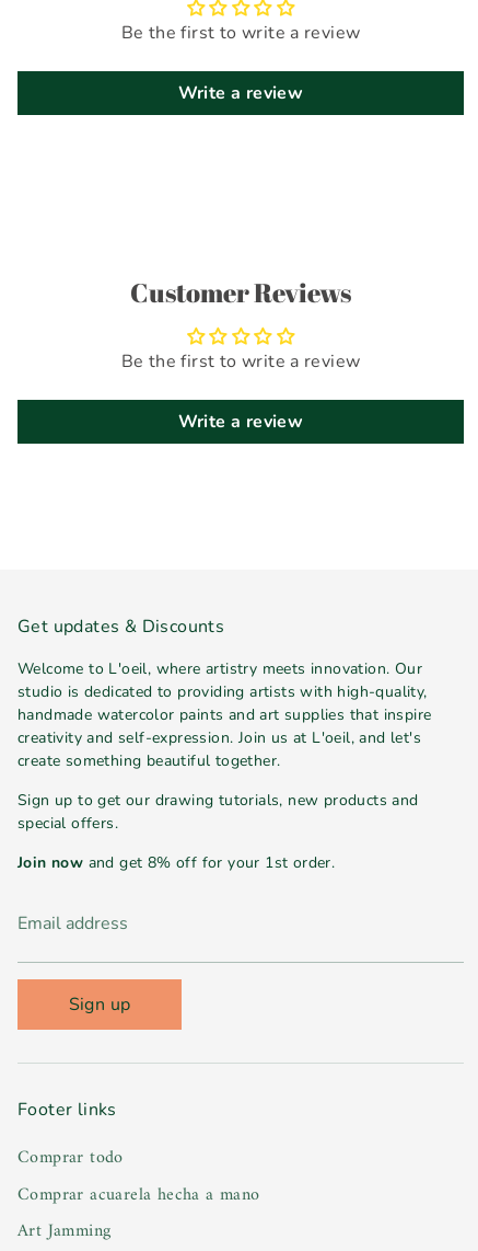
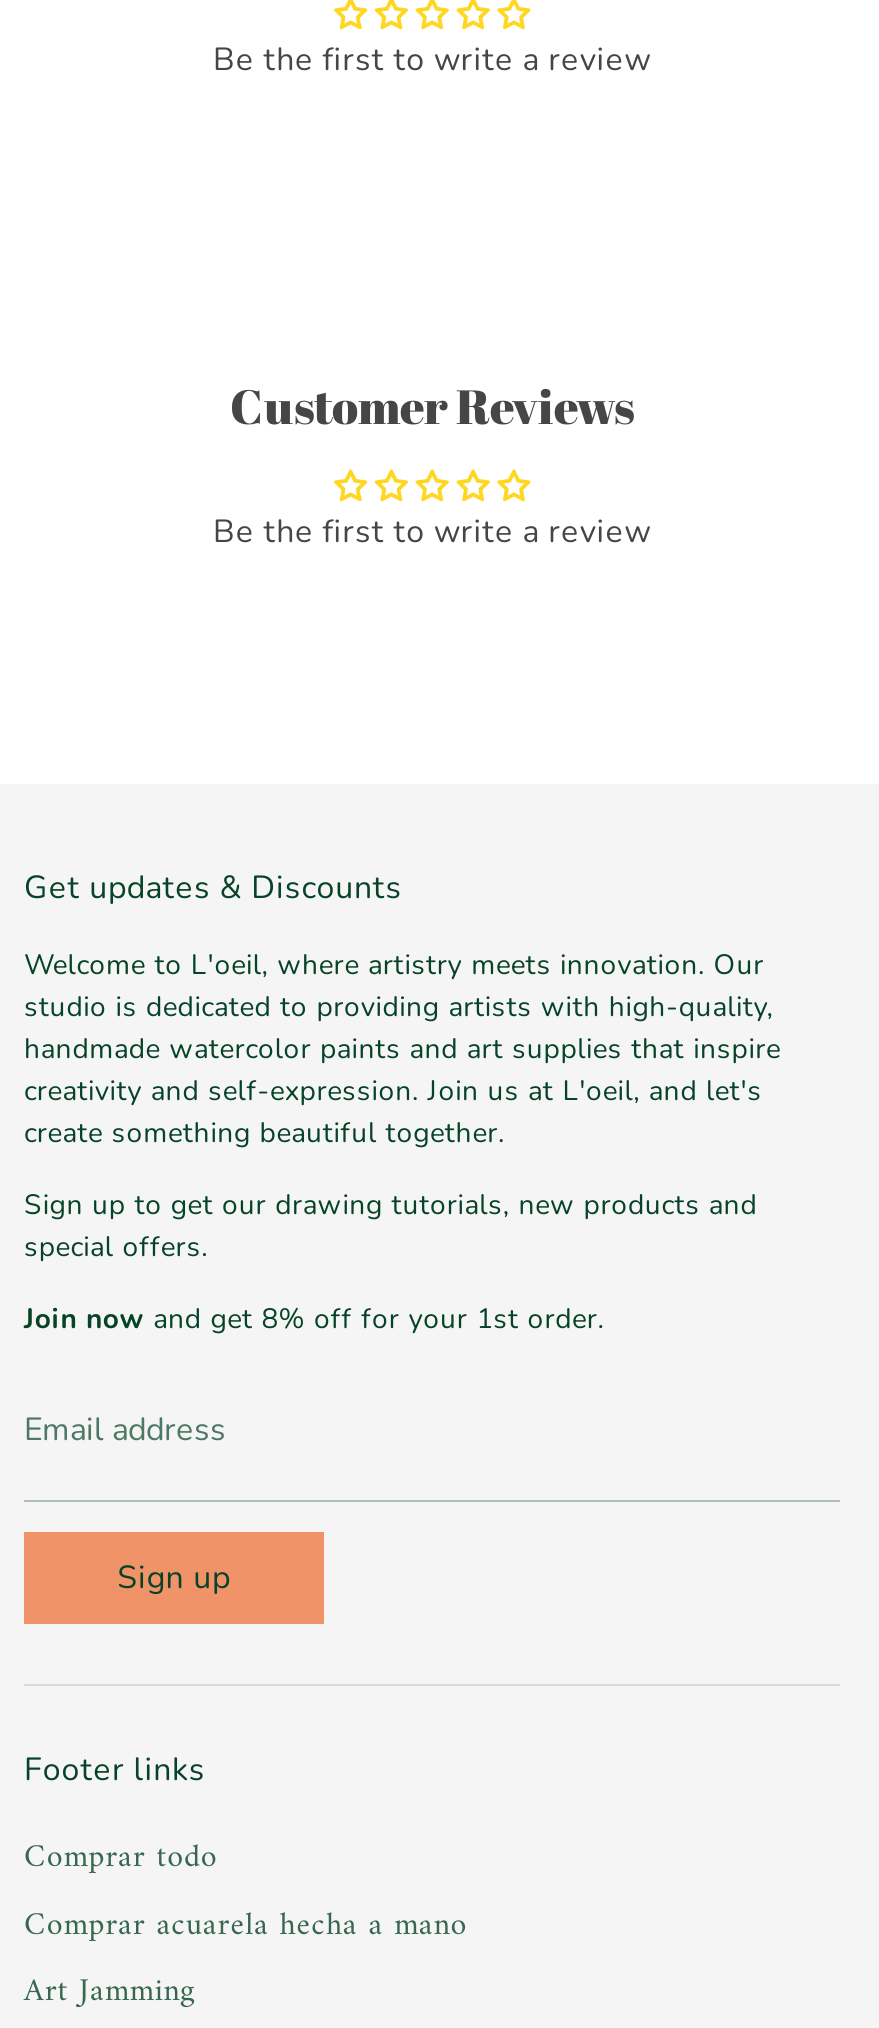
- Write a review

- Write a review
